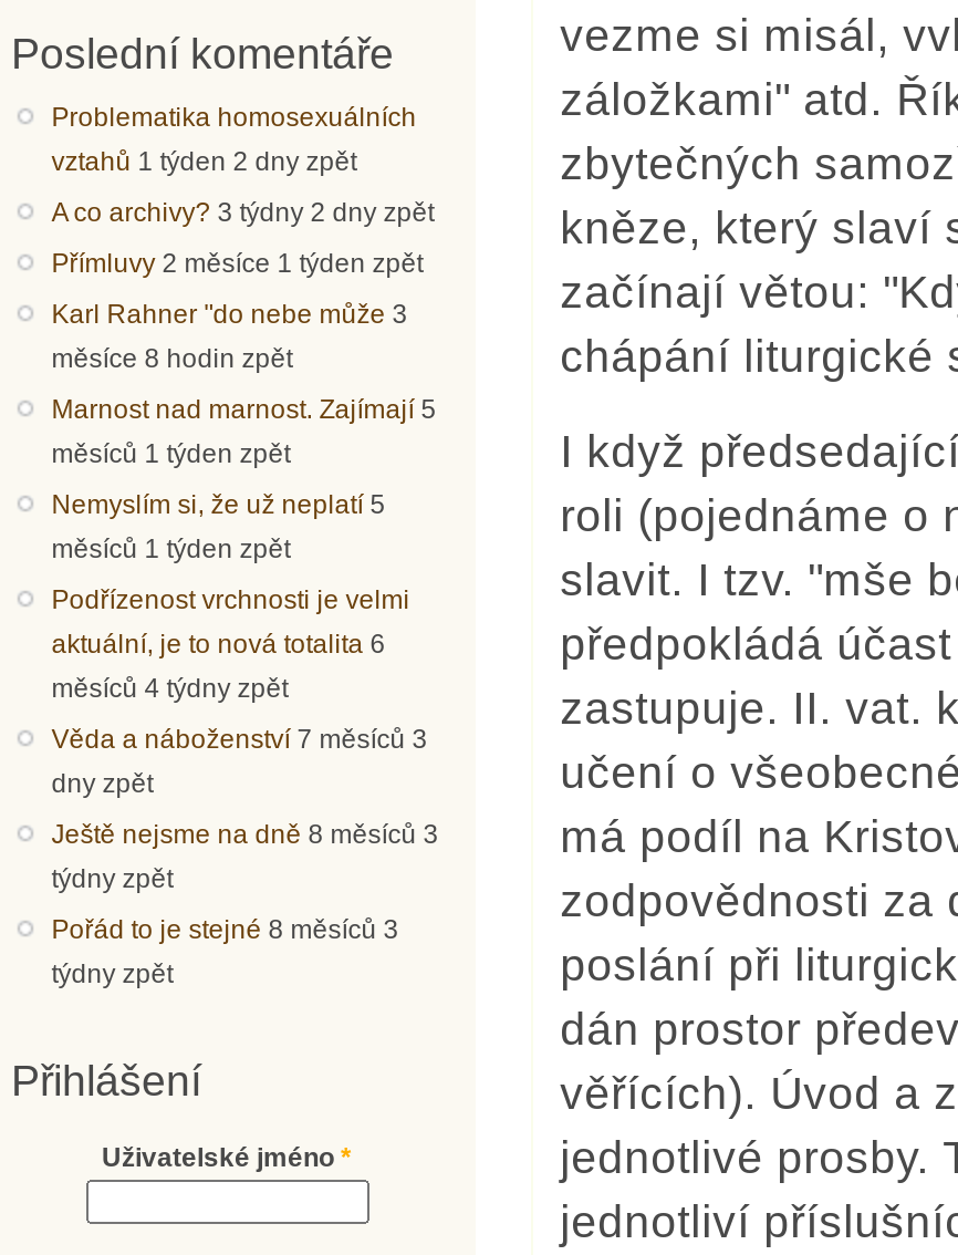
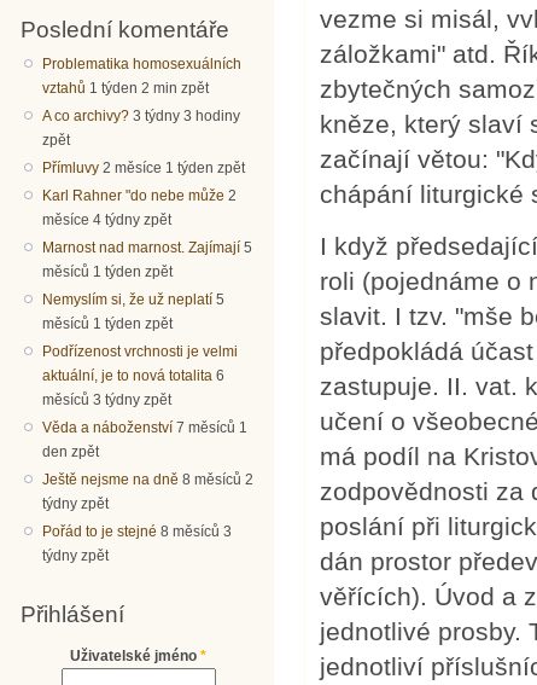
- vztahů 1 týden 2 dny zpět
+ vztahů 1 týden 2 min zpět

- A co archivy? 3 týdny 2 dny zpět
+ A co archivy? 3 týdny 3 hodiny
+ zpět

moved down: Přímluvy 2 měsíce 1 týden zpět

- Karl Rahner "do nebe může 3
+ Karl Rahner "do nebe může 2

- měsíce 8 hodin zpět
+ měsíce 4 týdny zpět

moved down: Marnost nad marnost. Zajímají 5 | měsíců 1 týden zpět | Nemyslím si, že už neplatí 5 | měsíců 1 týden zpět | Podřízenost vrchnosti je velmi | aktuální, je to nová totalita 6

- měsíců 4 týdny zpět
+ měsíců 3 týdny zpět

- Věda a náboženství 7 měsíců 3
+ Věda a náboženství 7 měsíců 1

- dny zpět
+ den zpět

- Ještě nejsme na dně 8 měsíců 3
+ Ještě nejsme na dně 8 měsíců 2

moved down: týdny zpět | Pořád to je stejné 8 měsíců 3 | týdny zpět | Přihlášení | Uživatelské jméno *
